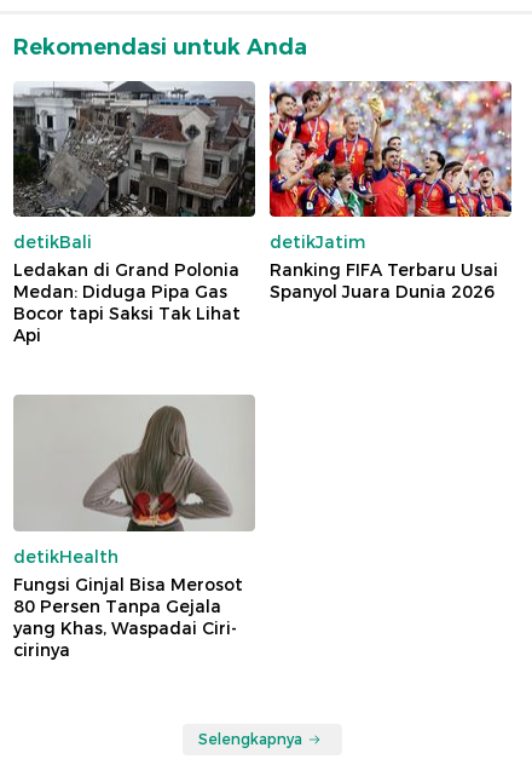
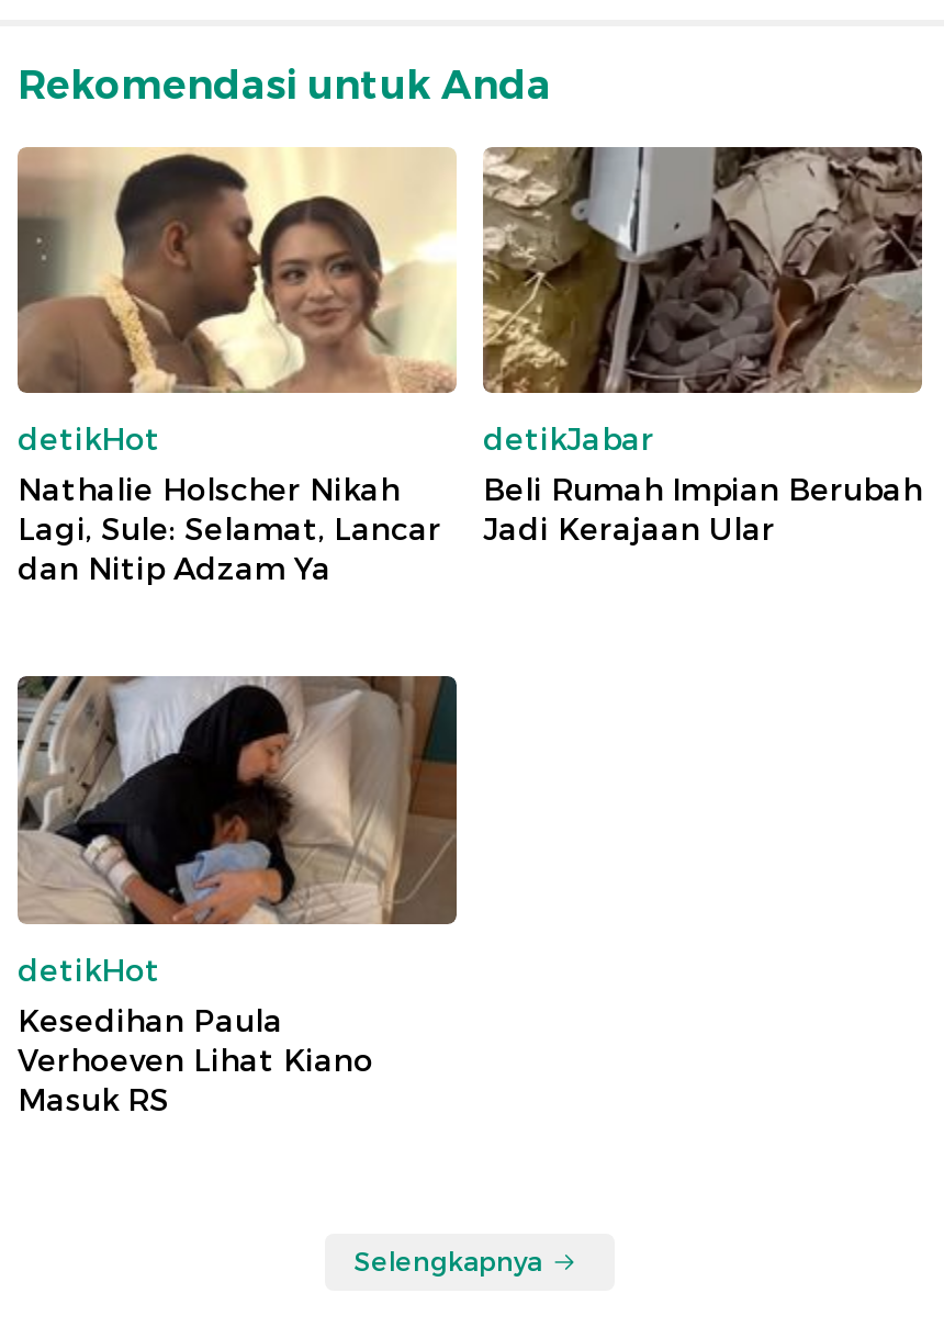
- [image]
- detikBali
- Ledakan di Grand Polonia
- Medan: Diduga Pipa Gas
- Bocor tapi Saksi Tak Lihat
- Api
+ [image]
+ detikHot
+ Nathalie Holscher Nikah
+ Lagi, Sule: Selamat, Lancar
+ dan Nitip Adzam Ya

- [image]
- detikJatim
- Ranking FIFA Terbaru Usai
- Spanyol Juara Dunia 2026
+ [image]
+ detikJabar
+ Beli Rumah Impian Berubah
+ Jadi Kerajaan Ular

- [image]
- detikHealth
- Fungsi Ginjal Bisa Merosot
- 80 Persen Tanpa Gejala
- yang Khas, Waspadai Ciri-
- cirinya
+ [image]
+ detikHot
+ Kesedihan Paula
+ Verhoeven Lihat Kiano
+ Masuk RS
